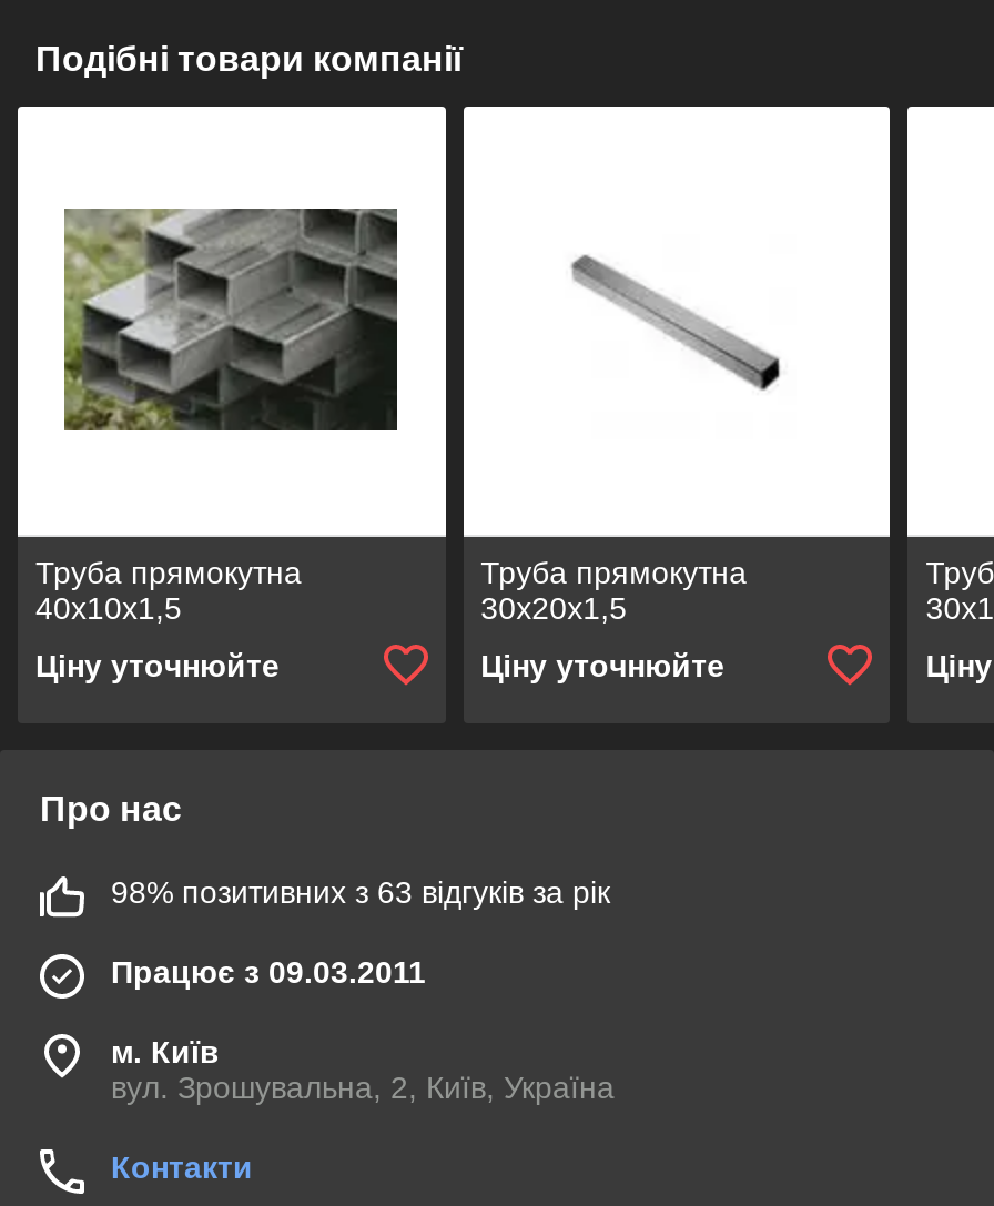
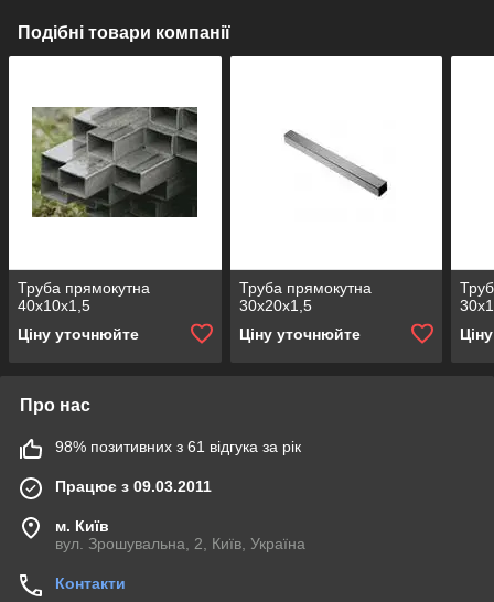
- 98% позитивних з 63 відгуків за рік
+ 98% позитивних з 61 відгука за рік
